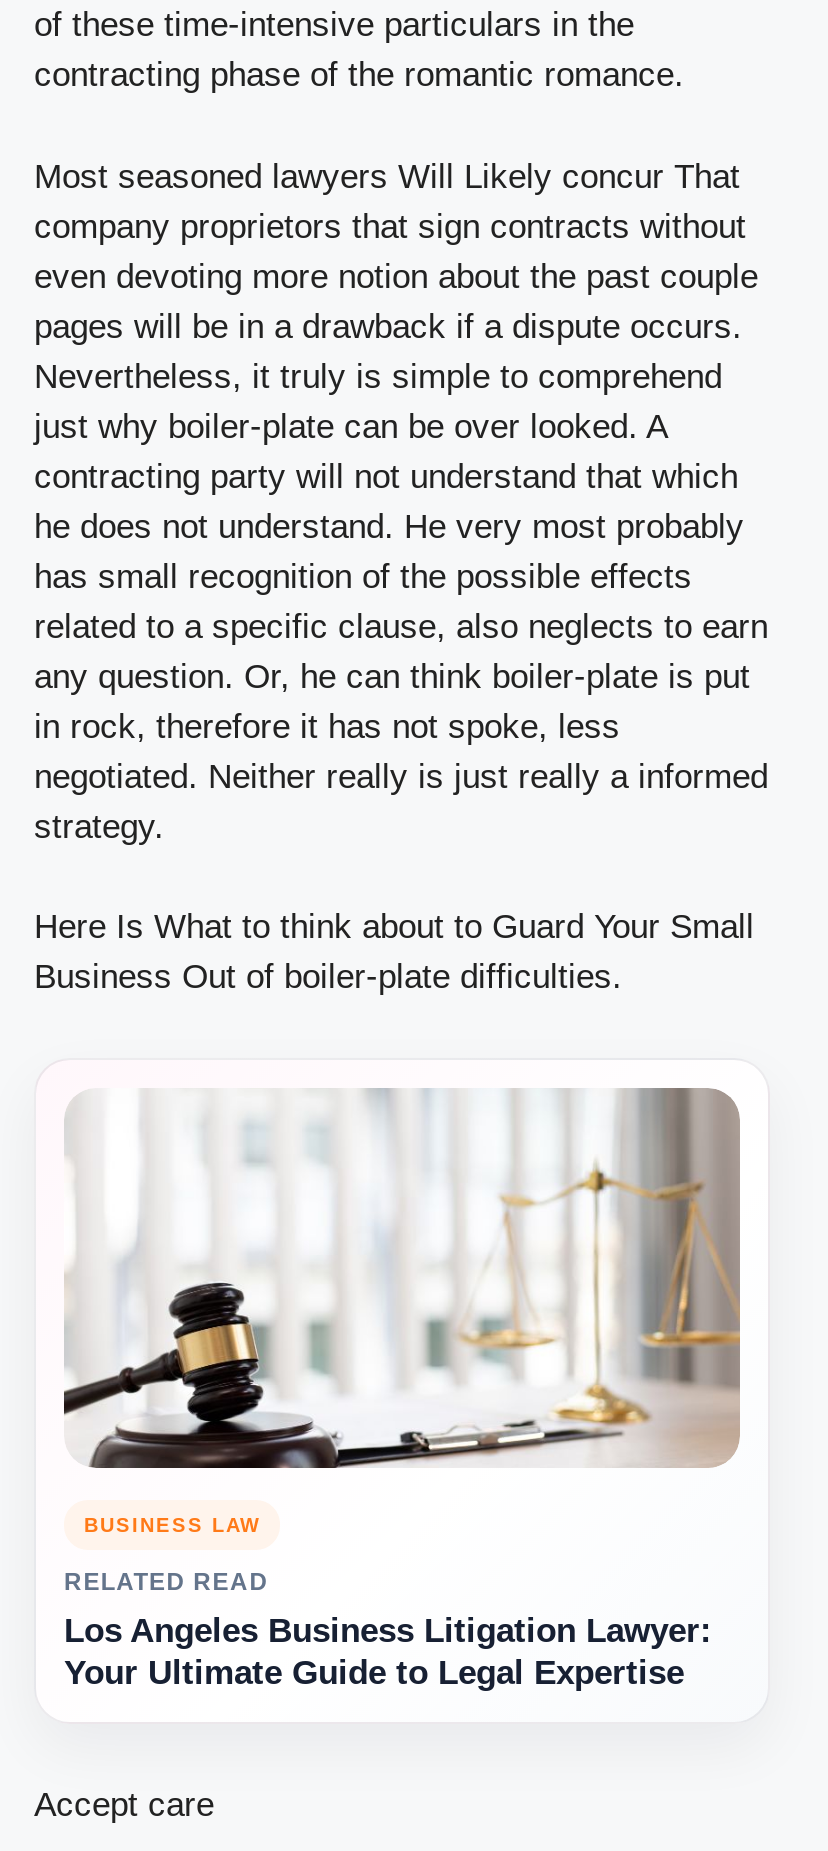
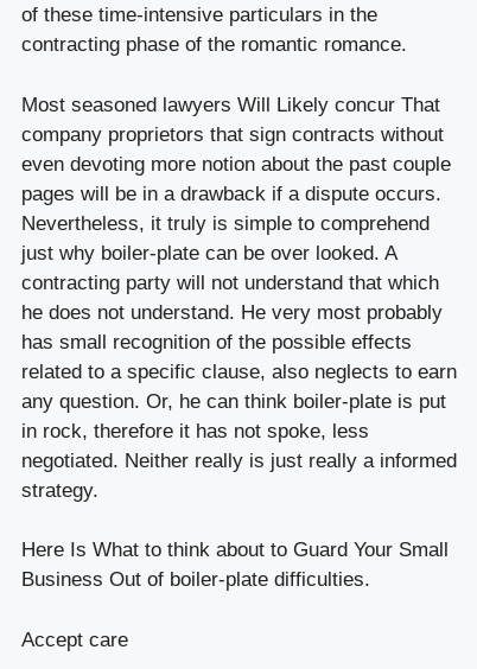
- [image]
- BUSINESS LAW
- RELATED READ
- Los Angeles Business Litigation Lawyer:
- Your Ultimate Guide to Legal Expertise
